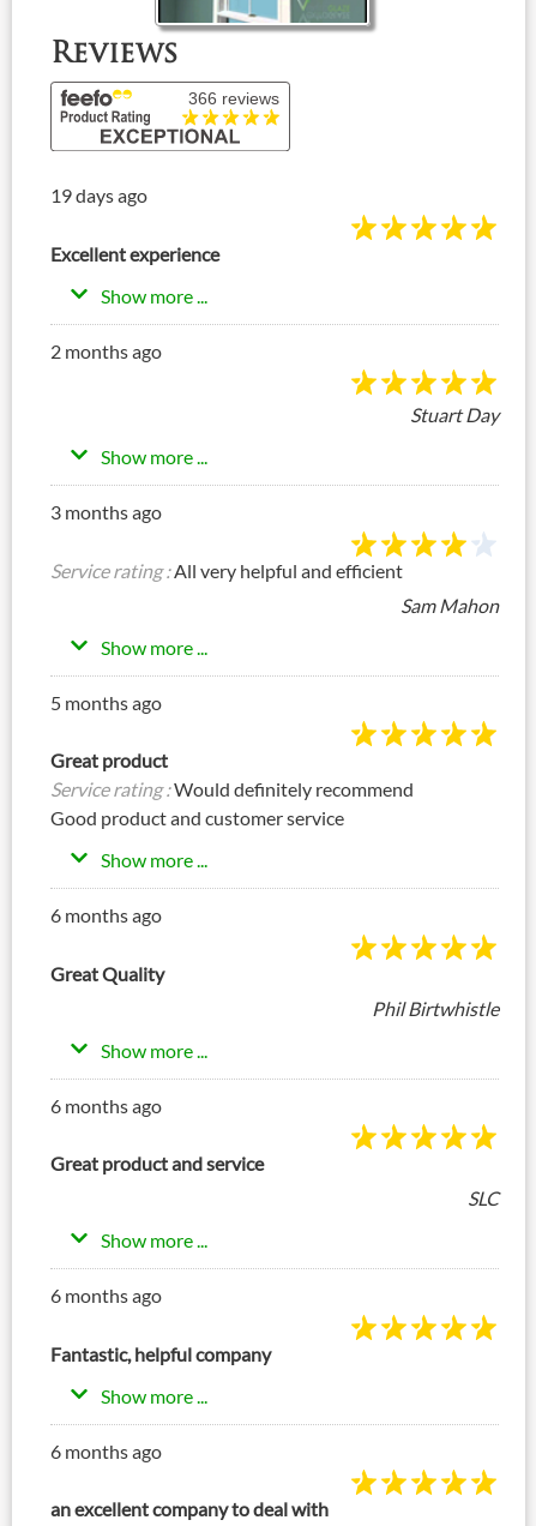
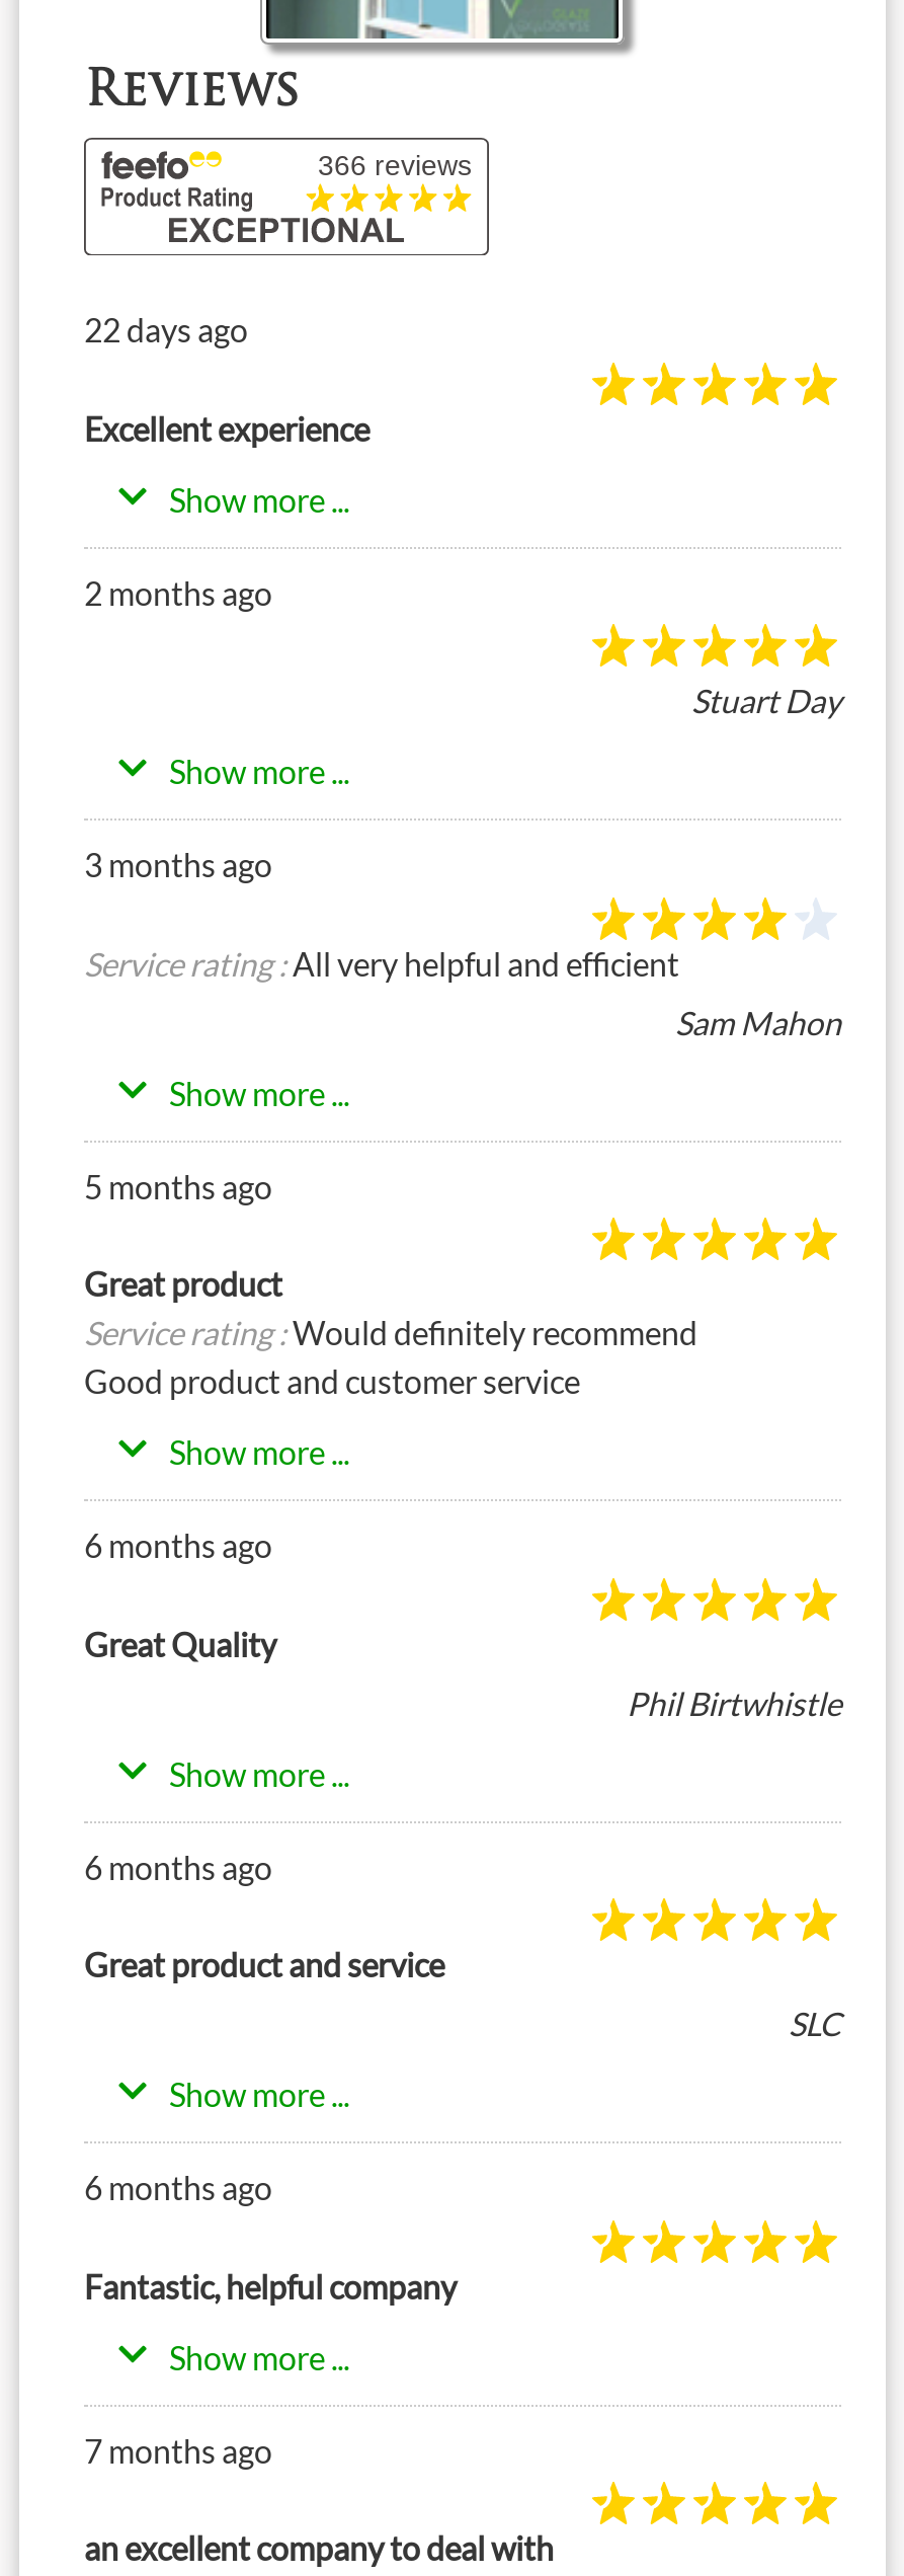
- 19 days ago
+ 22 days ago

- 6 months ago
+ 7 months ago
